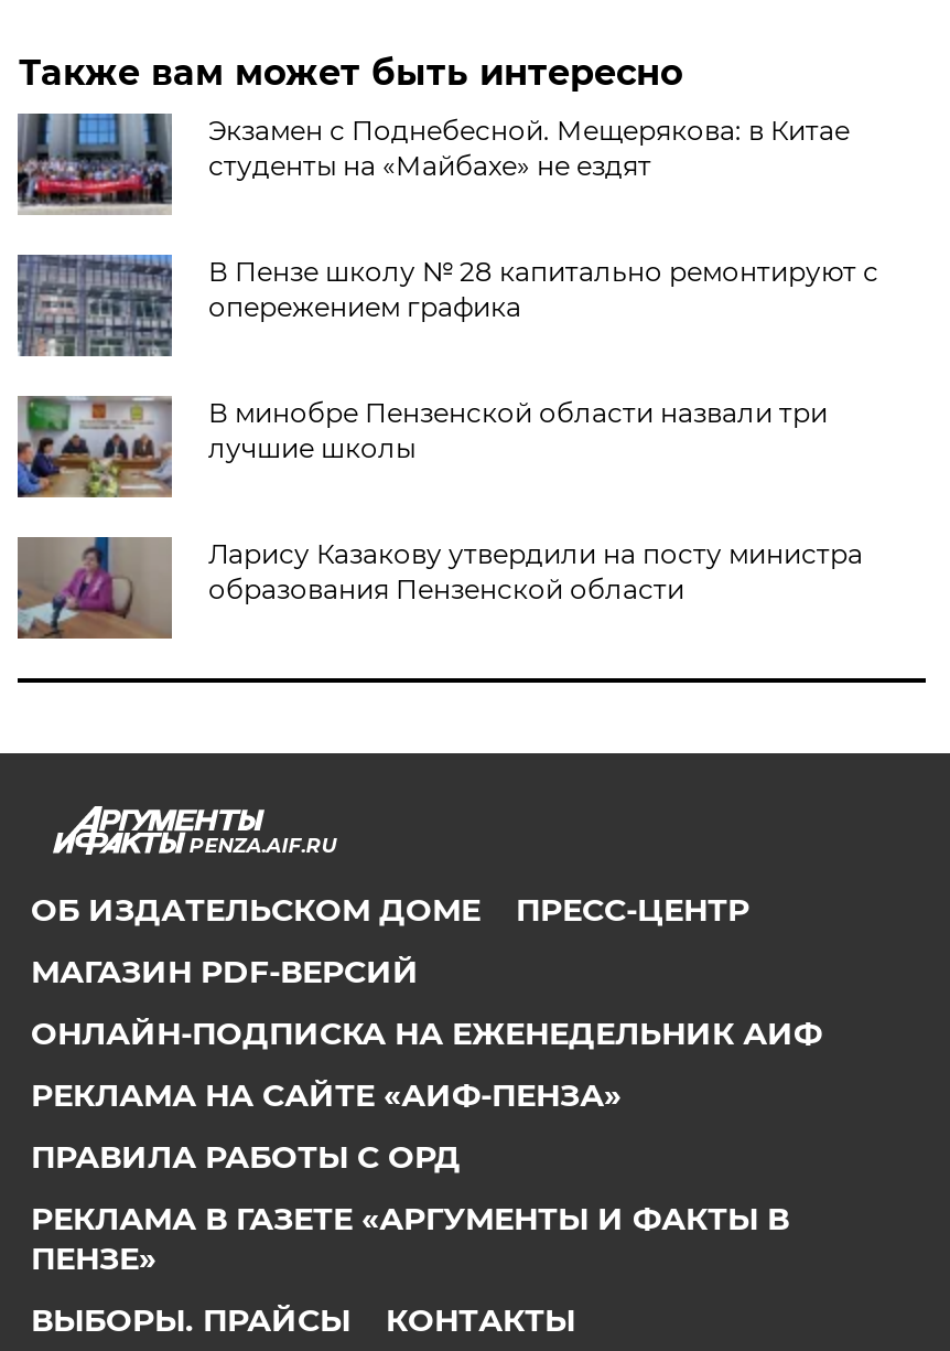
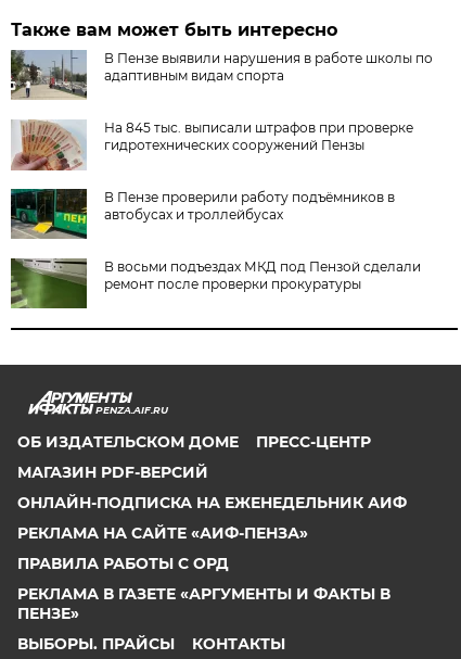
- [image]
- Экзамен с Поднебесной. Мещерякова: в Китае
- студенты на «Майбахе» не ездят
+ [image]
+ В Пензе выявили нарушения в работе школы по
+ адаптивным видам спорта

- [image]
- В Пензе школу № 28 капитально ремонтируют с
- опережением графика
+ [image]
+ На 845 тыс. выписали штрафов при проверке
+ гидротехнических сооружений Пензы

- [image]
- В минобре Пензенской области назвали три
- лучшие школы
+ [image]
+ В Пензе проверили работу подъёмников в
+ автобусах и троллейбусах

- [image]
- Ларису Казакову утвердили на посту министра
- образования Пензенской области
+ [image]
+ В восьми подъездах МКД под Пензой сделали
+ ремонт после проверки прокуратуры
